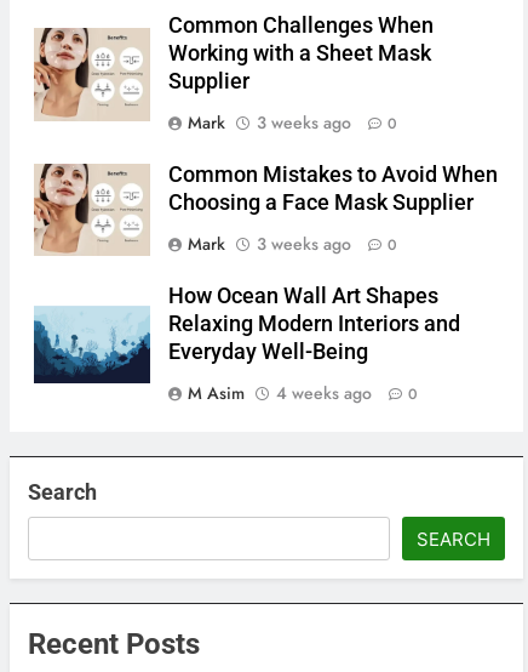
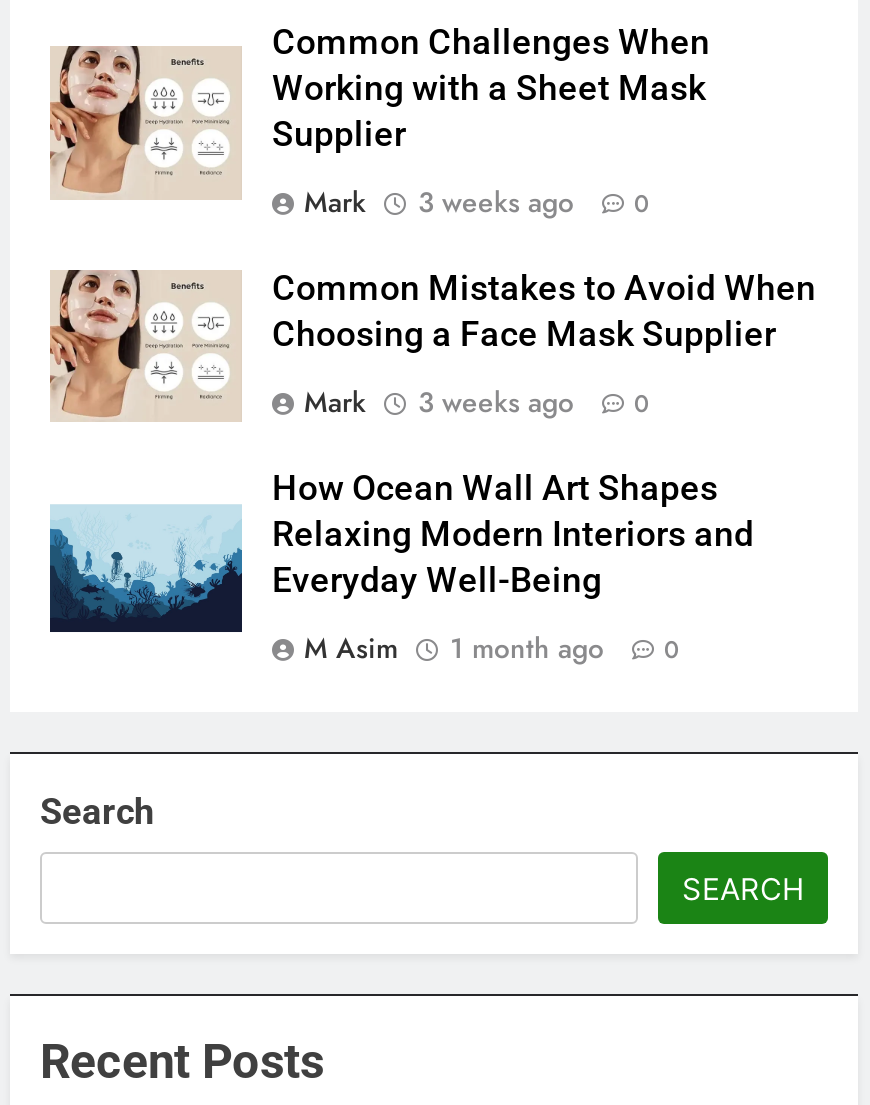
- M Asim 4 weeks ago 0
+ M Asim 1 month ago 0
